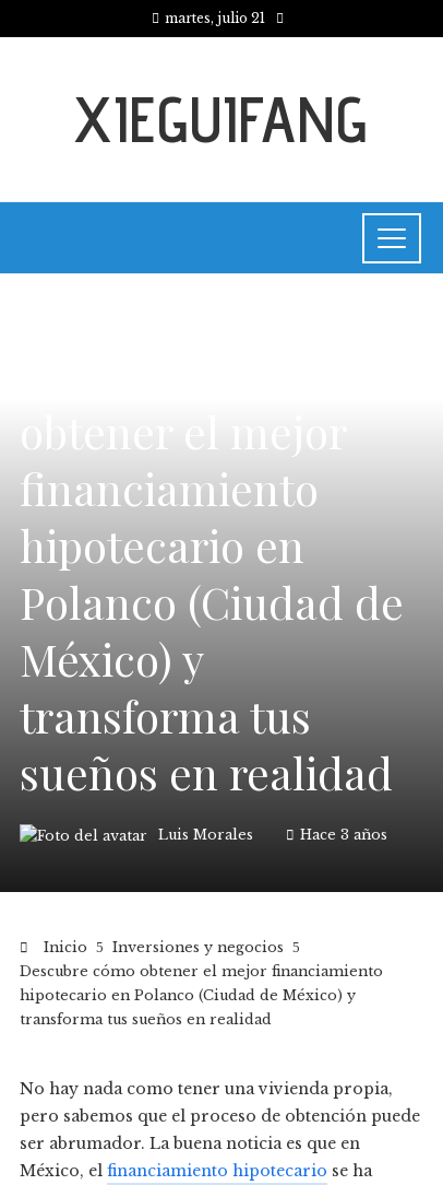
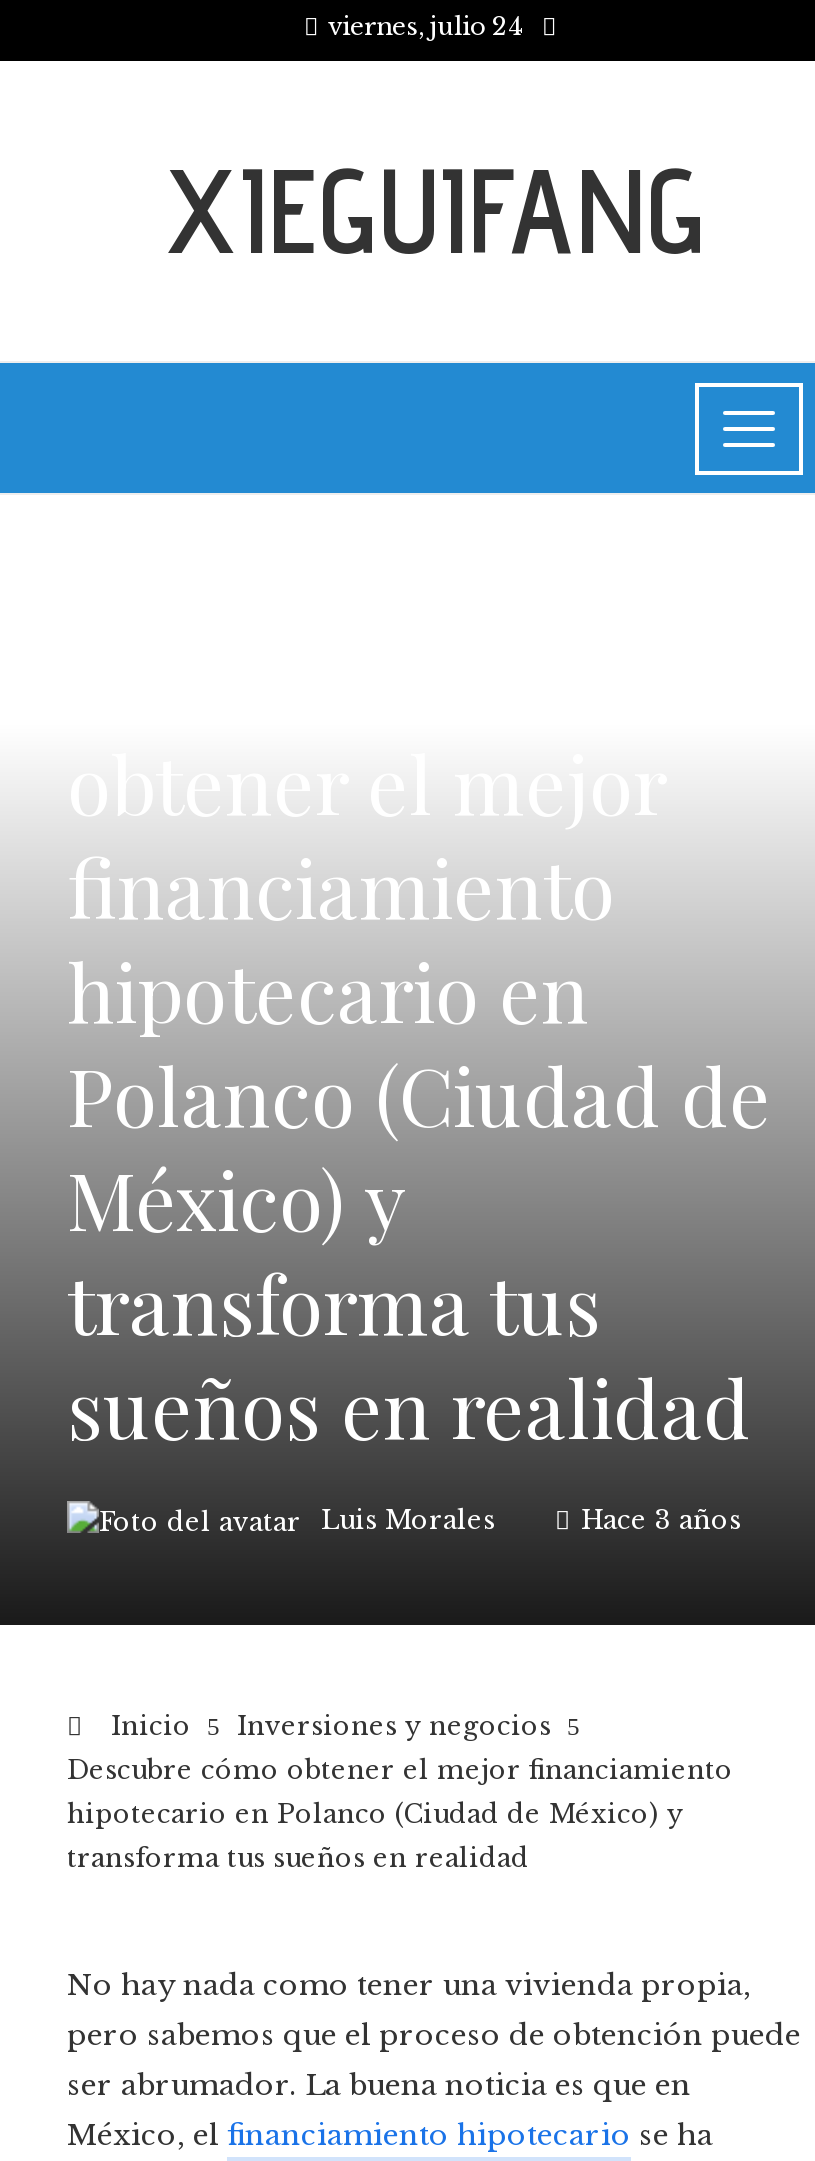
- martes, julio 21
+ viernes, julio 24
